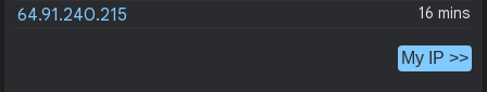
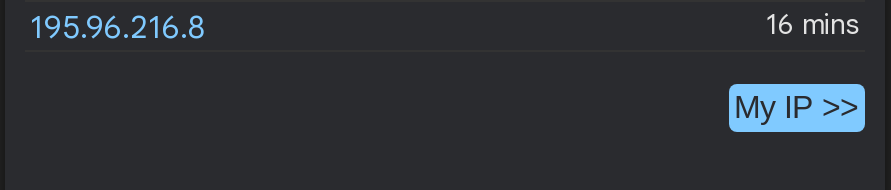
- 64.91.240.215
+ 195.96.216.8
